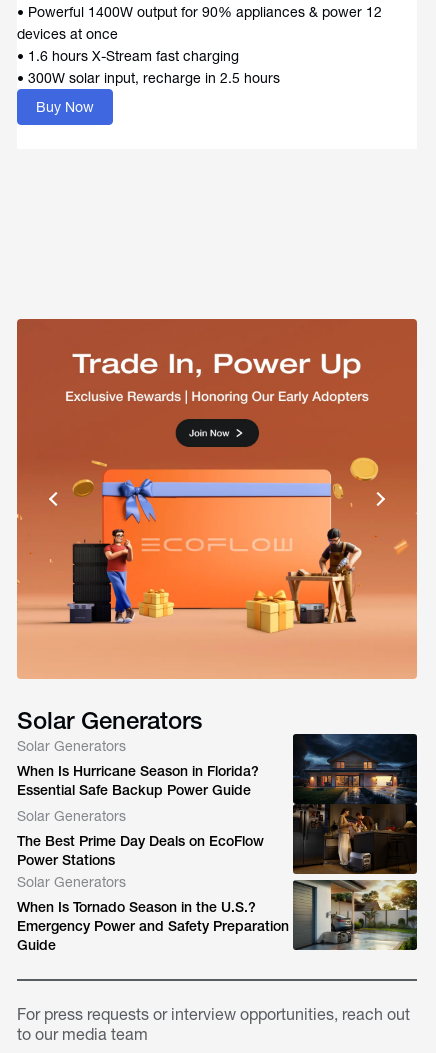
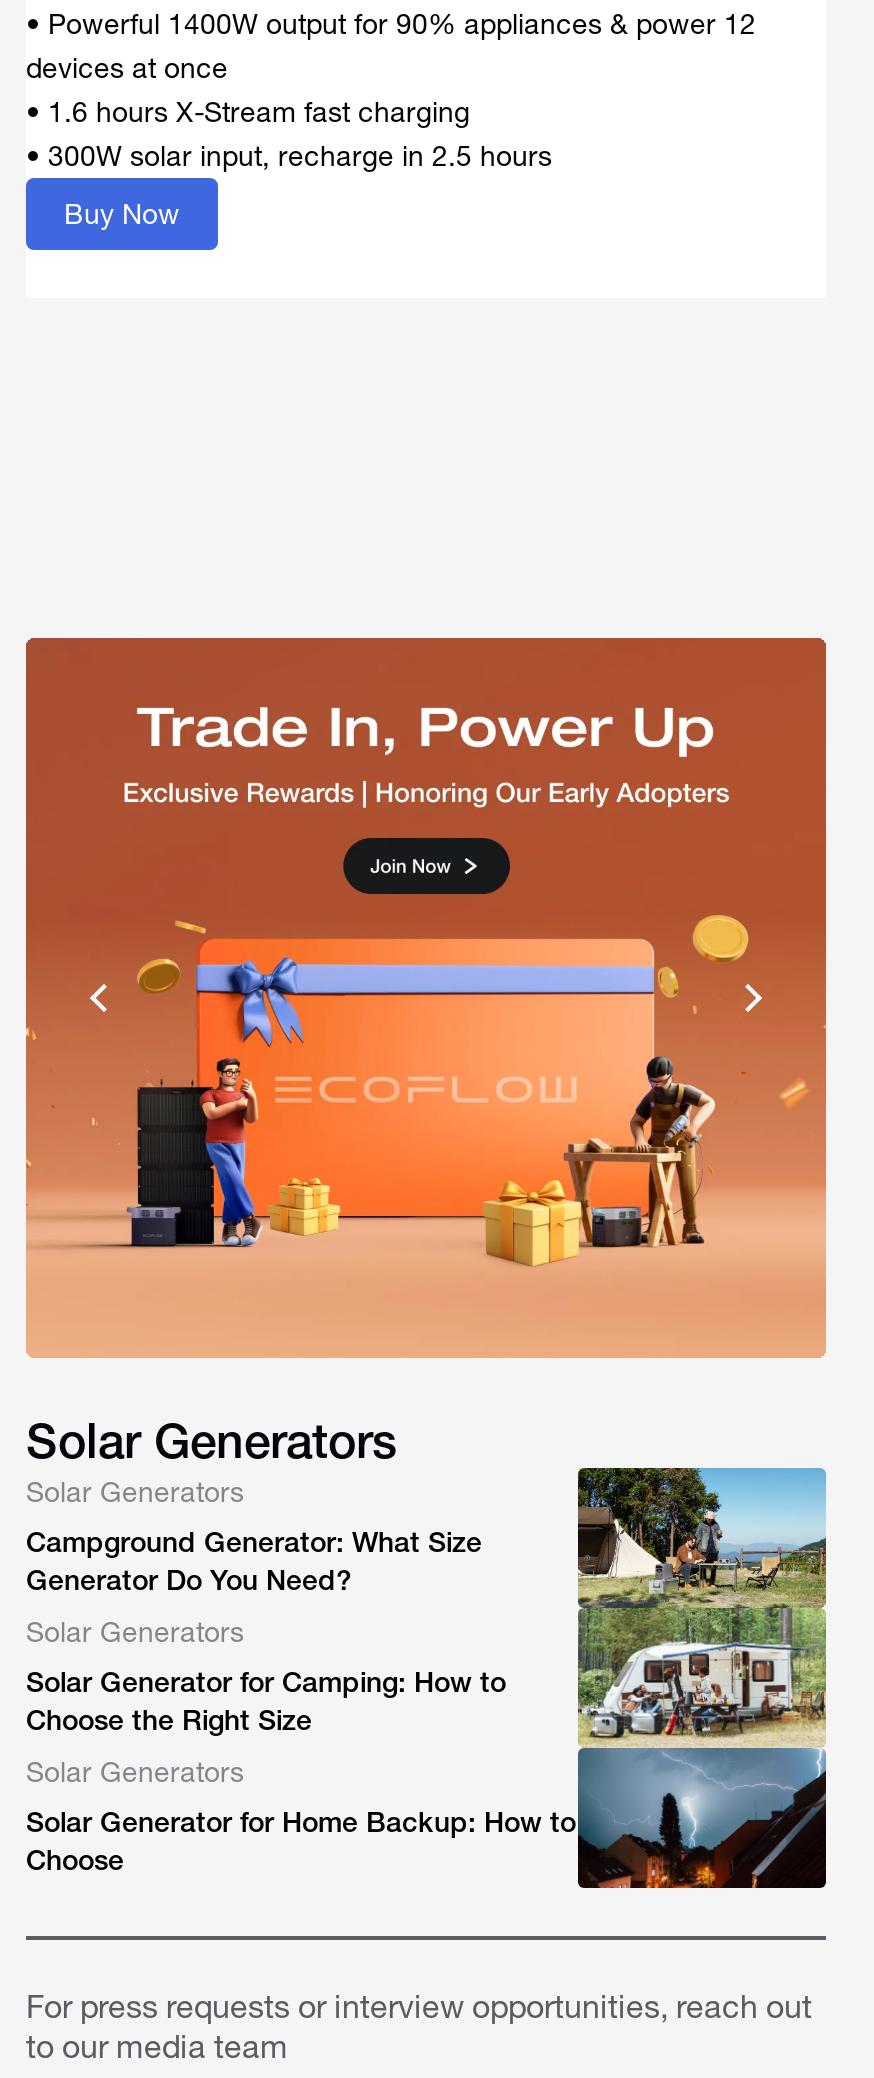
- [image]
- When Is Tornado Season in the U.S.?
- Emergency Power and Safety Preparation
- Guide
+ [image]
+ Solar Generator for Home Backup: How to
+ Choose

- When Is Hurricane Season in Florida?
- Essential Safe Backup Power Guide
+ Campground Generator: What Size
+ Generator Do You Need?

- The Best Prime Day Deals on EcoFlow
- Power Stations
+ Solar Generator for Camping: How to
+ Choose the Right Size
